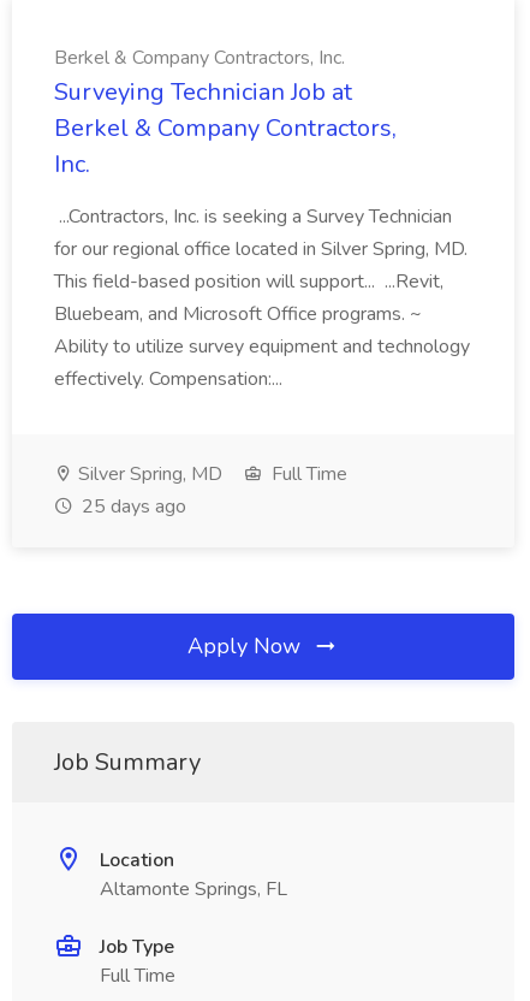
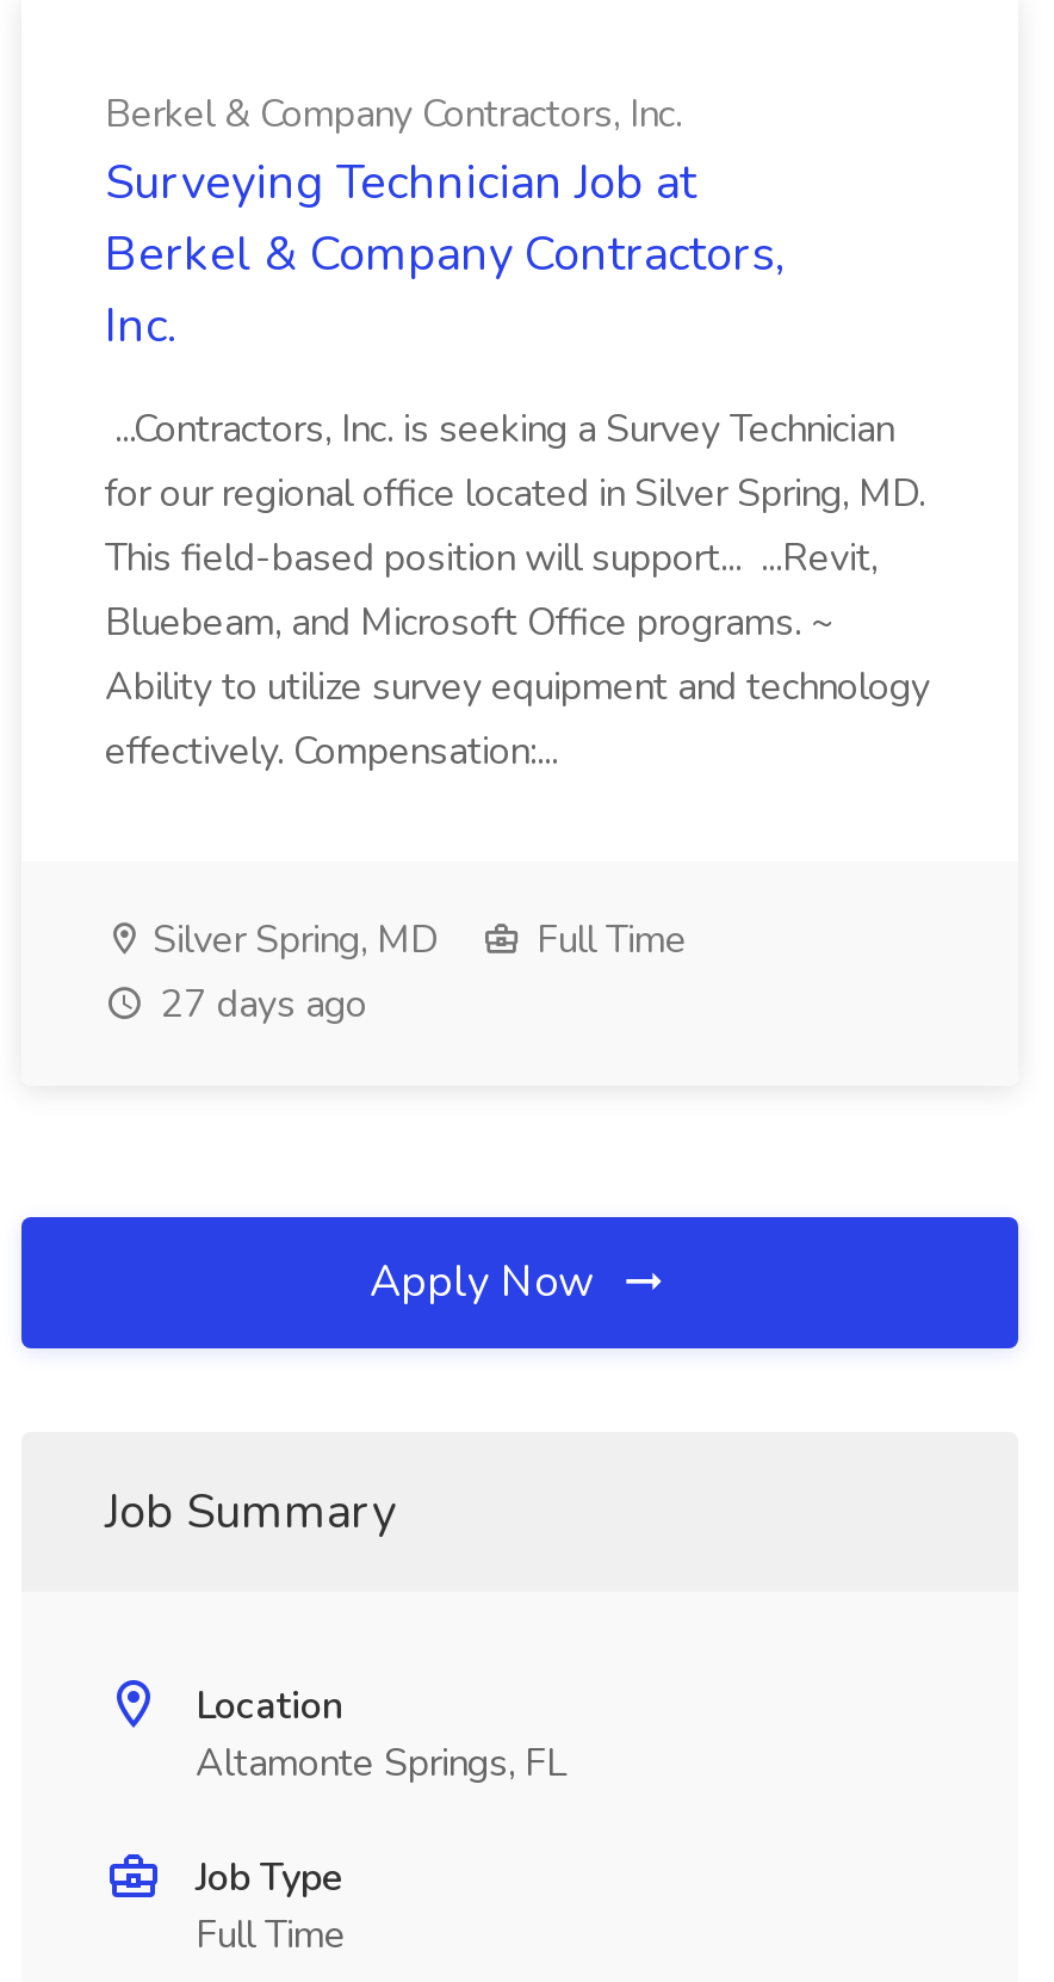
- 25 days ago
+ 27 days ago
